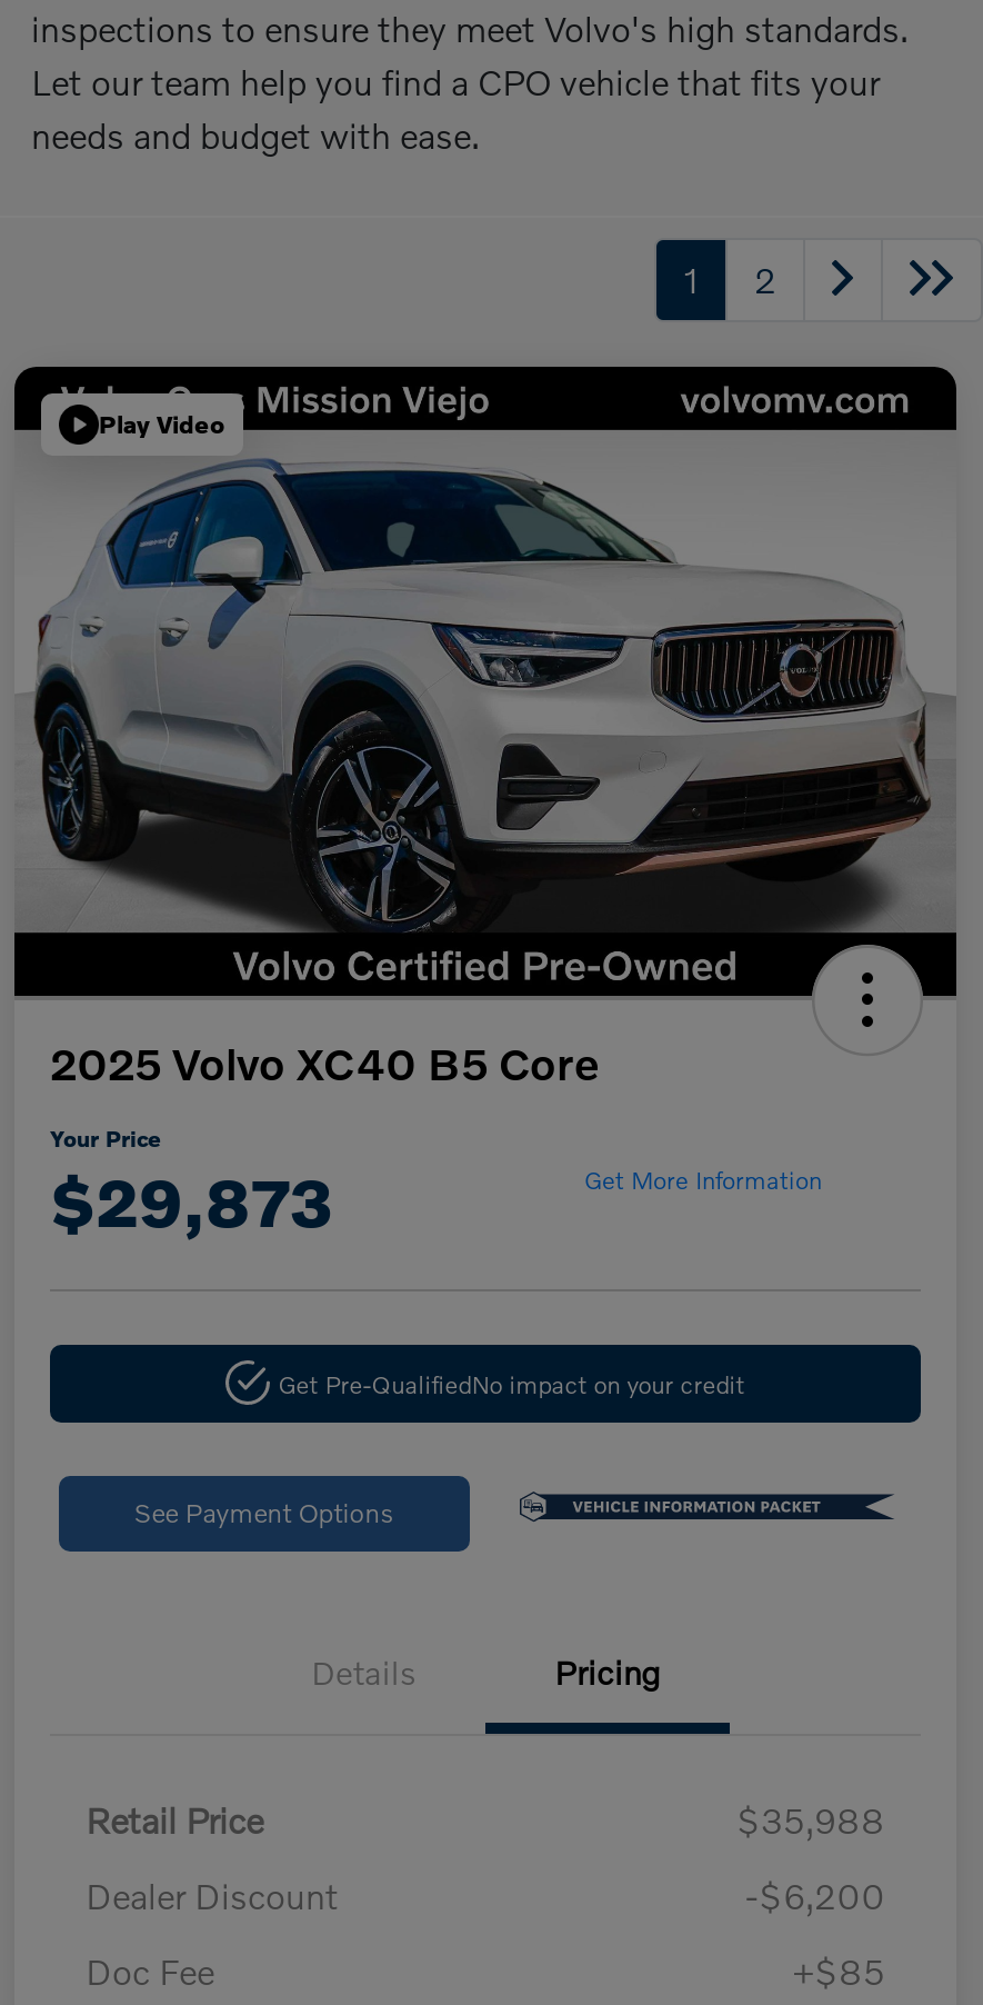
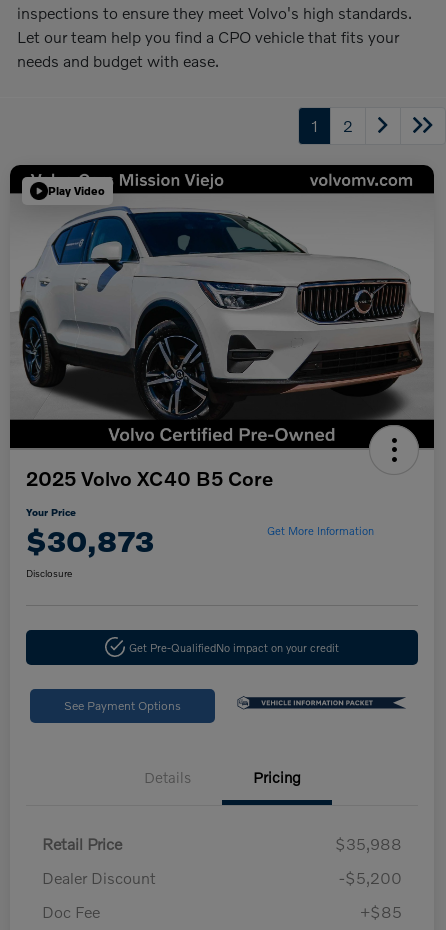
- $29,873
+ $30,873

+ Disclosure

- -$6,200
+ -$5,200
